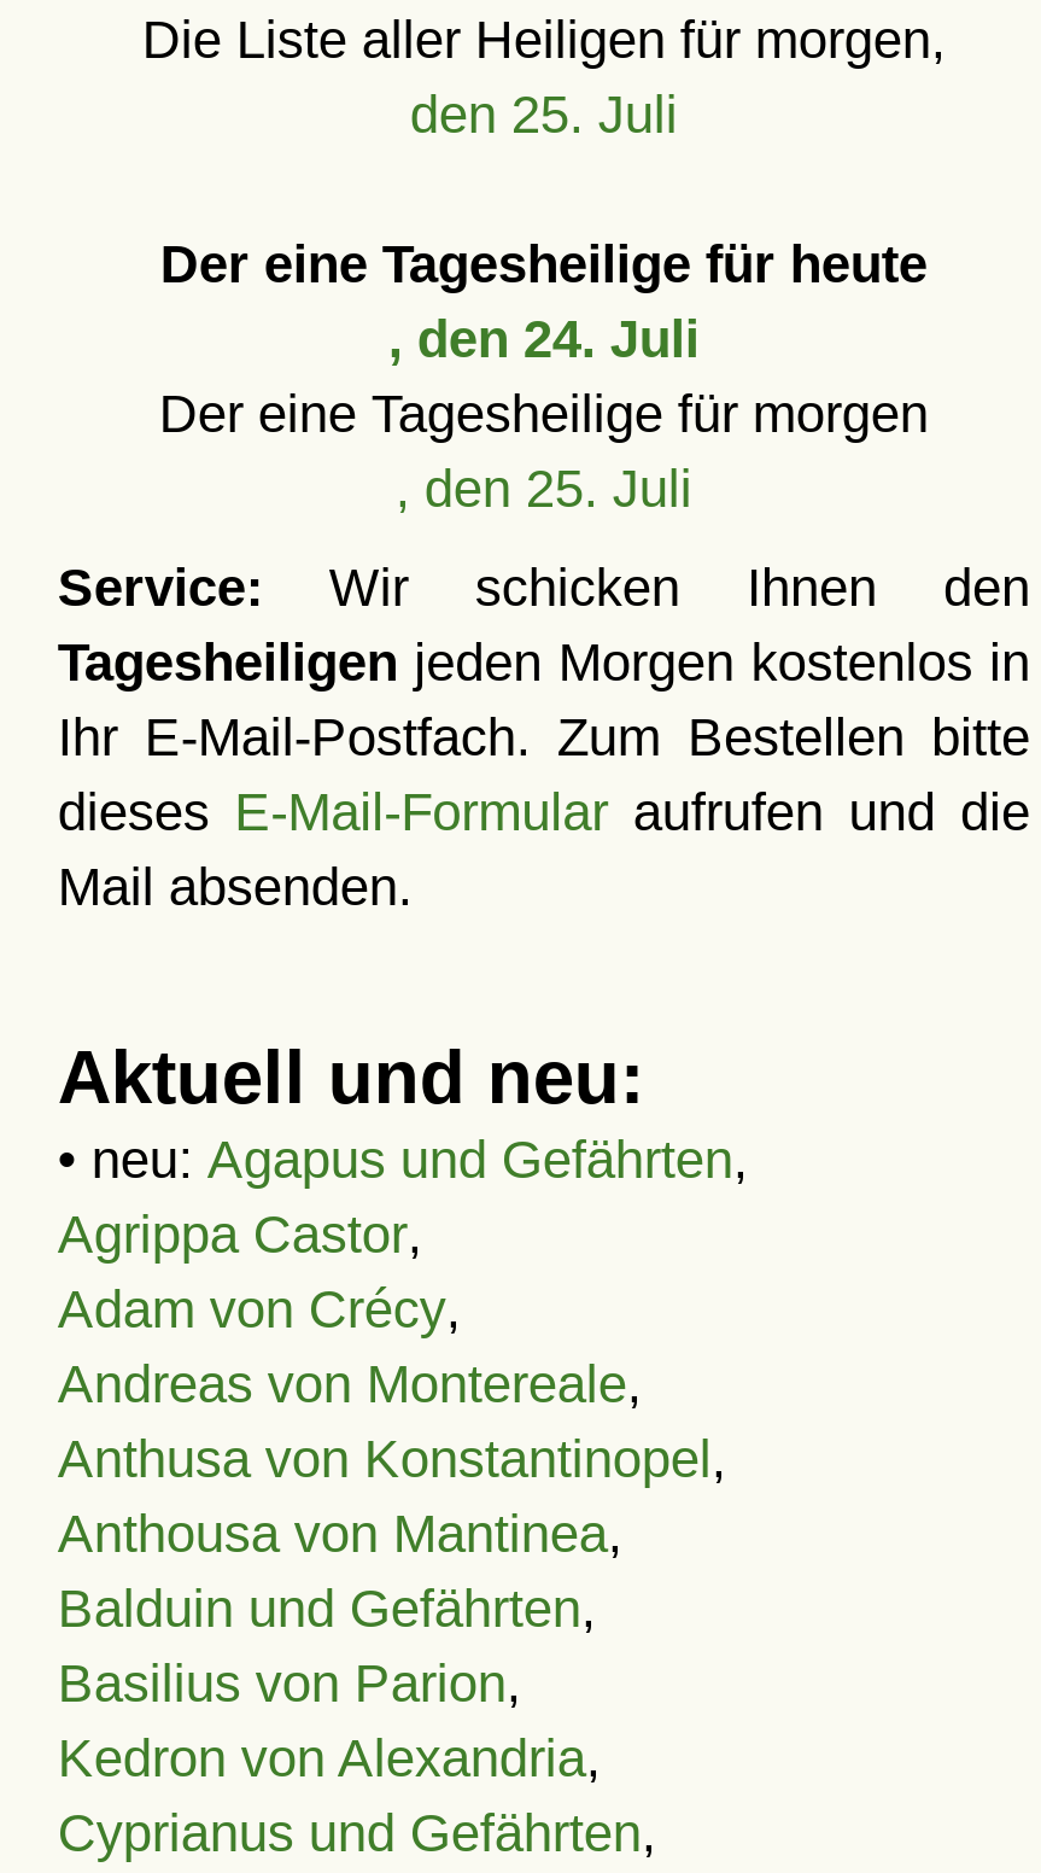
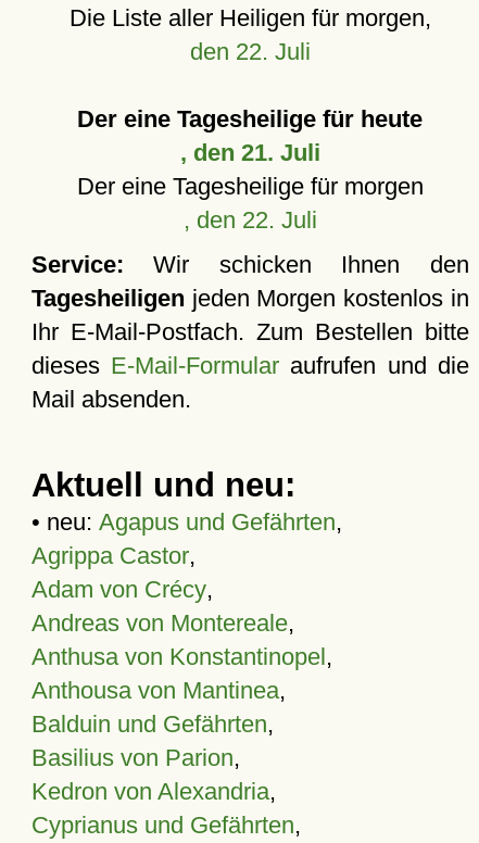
- den 25. Juli
+ den 22. Juli

- , den 24. Juli
+ , den 21. Juli

- , den 25. Juli
+ , den 22. Juli
